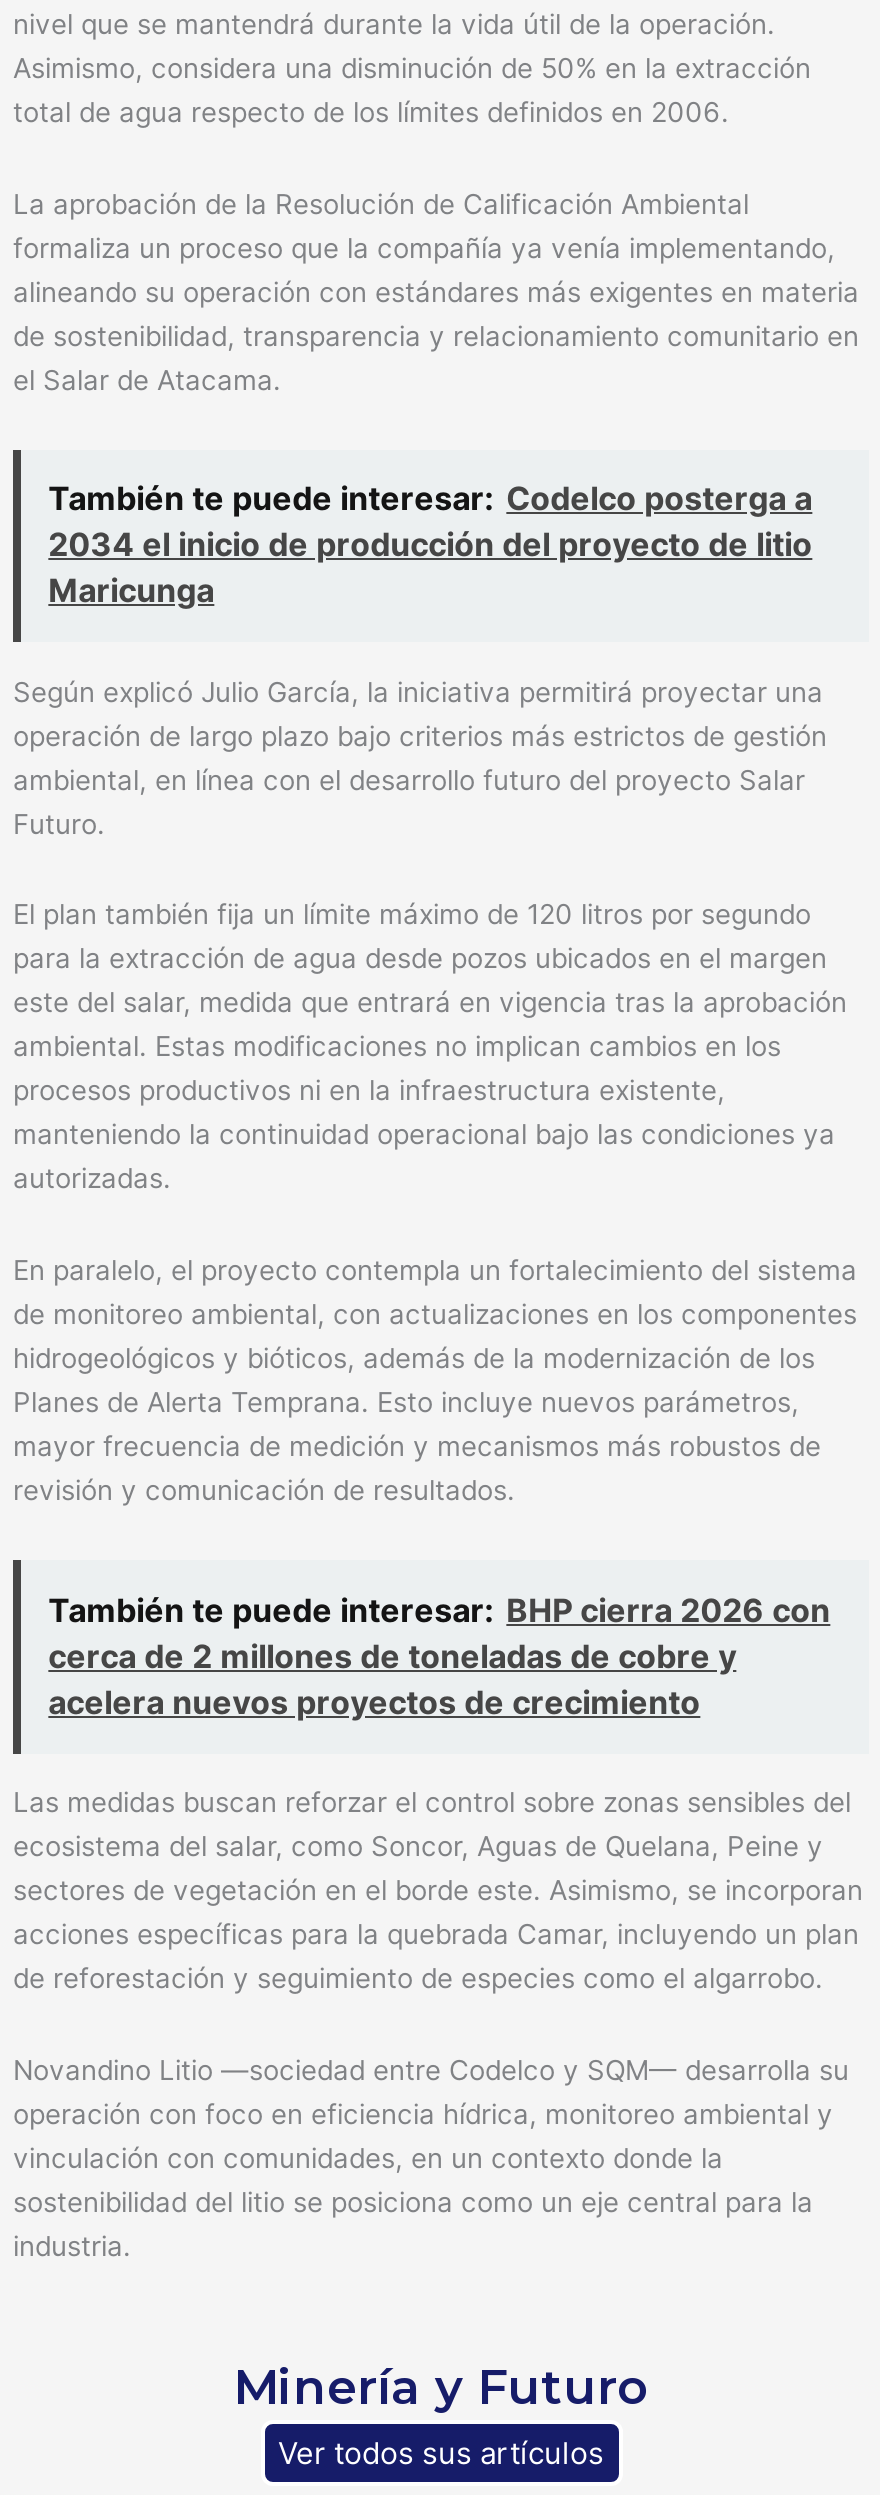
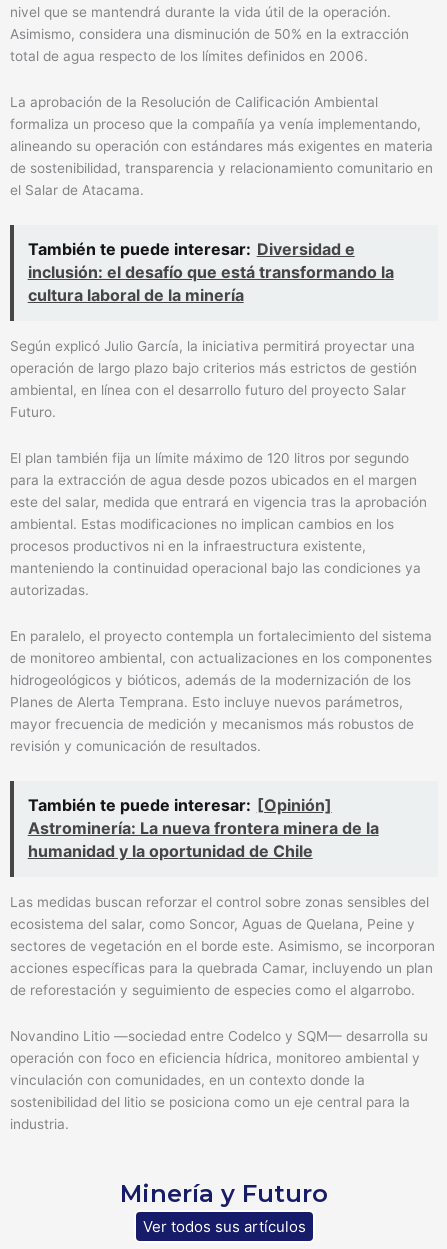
- También te puede interesar: Codelco posterga a
- 2034 el inicio de producción del proyecto de litio
- Maricunga
+ También te puede interesar: Diversidad e
+ inclusión: el desafío que está transformando la
+ cultura laboral de la minería

- También te puede interesar: BHP cierra 2026 con
- cerca de 2 millones de toneladas de cobre y
- acelera nuevos proyectos de crecimiento
+ También te puede interesar: [Opinión]
+ Astrominería: La nueva frontera minera de la
+ humanidad y la oportunidad de Chile
